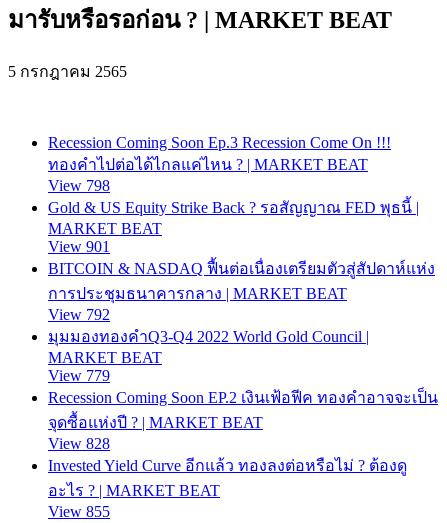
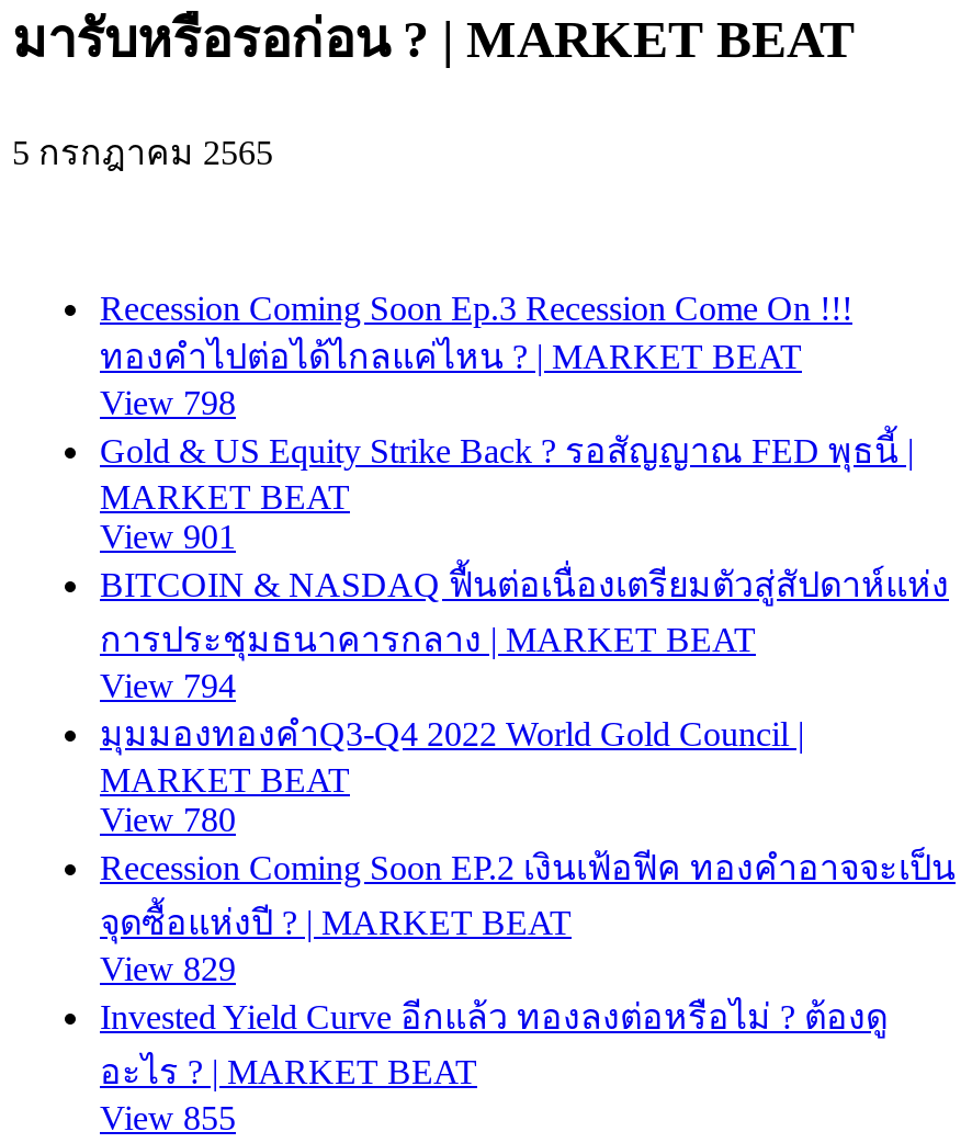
- View 792
+ View 794

- View 779
+ View 780

- View 828
+ View 829
